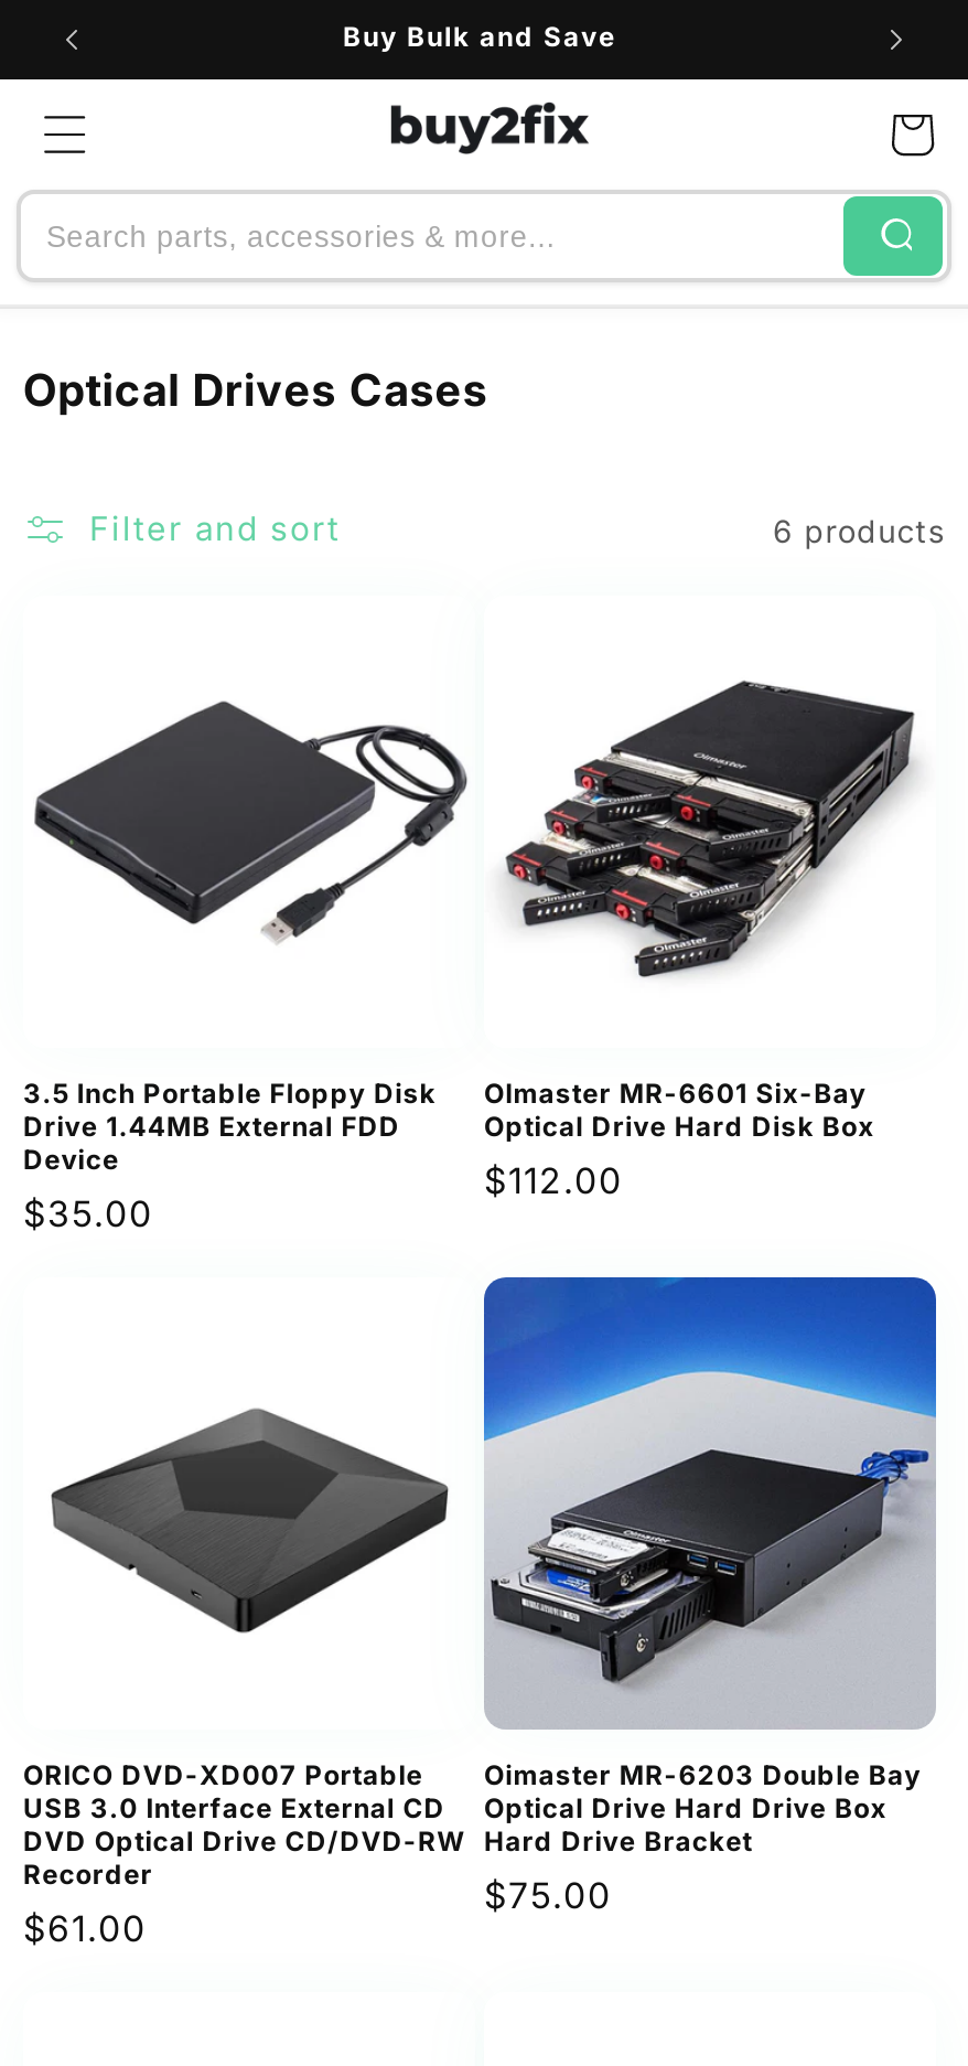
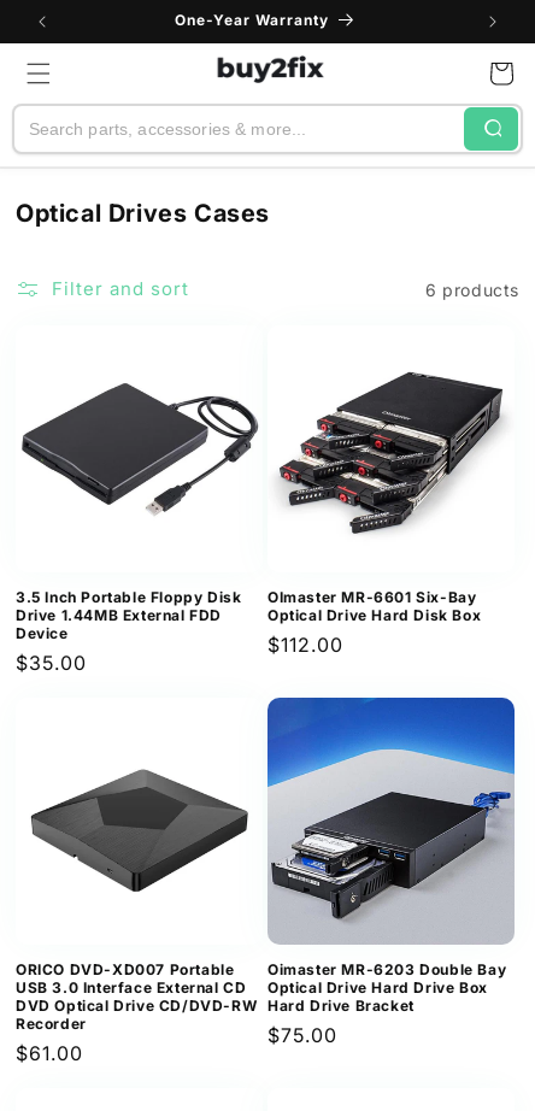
- Buy Bulk and Save
+ One-Year Warranty
